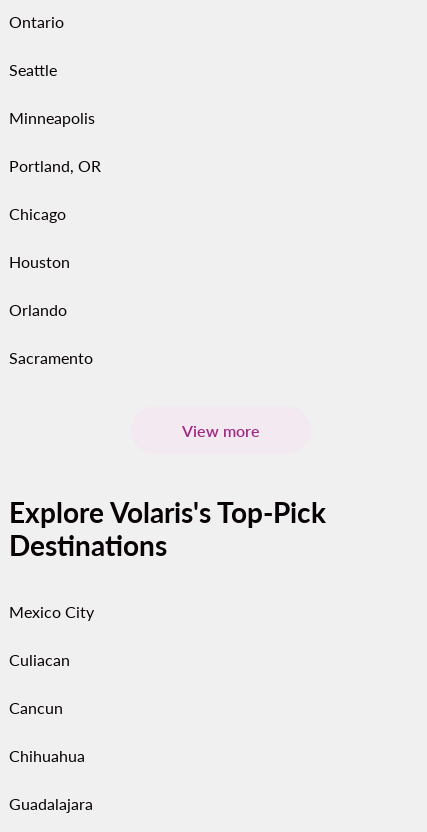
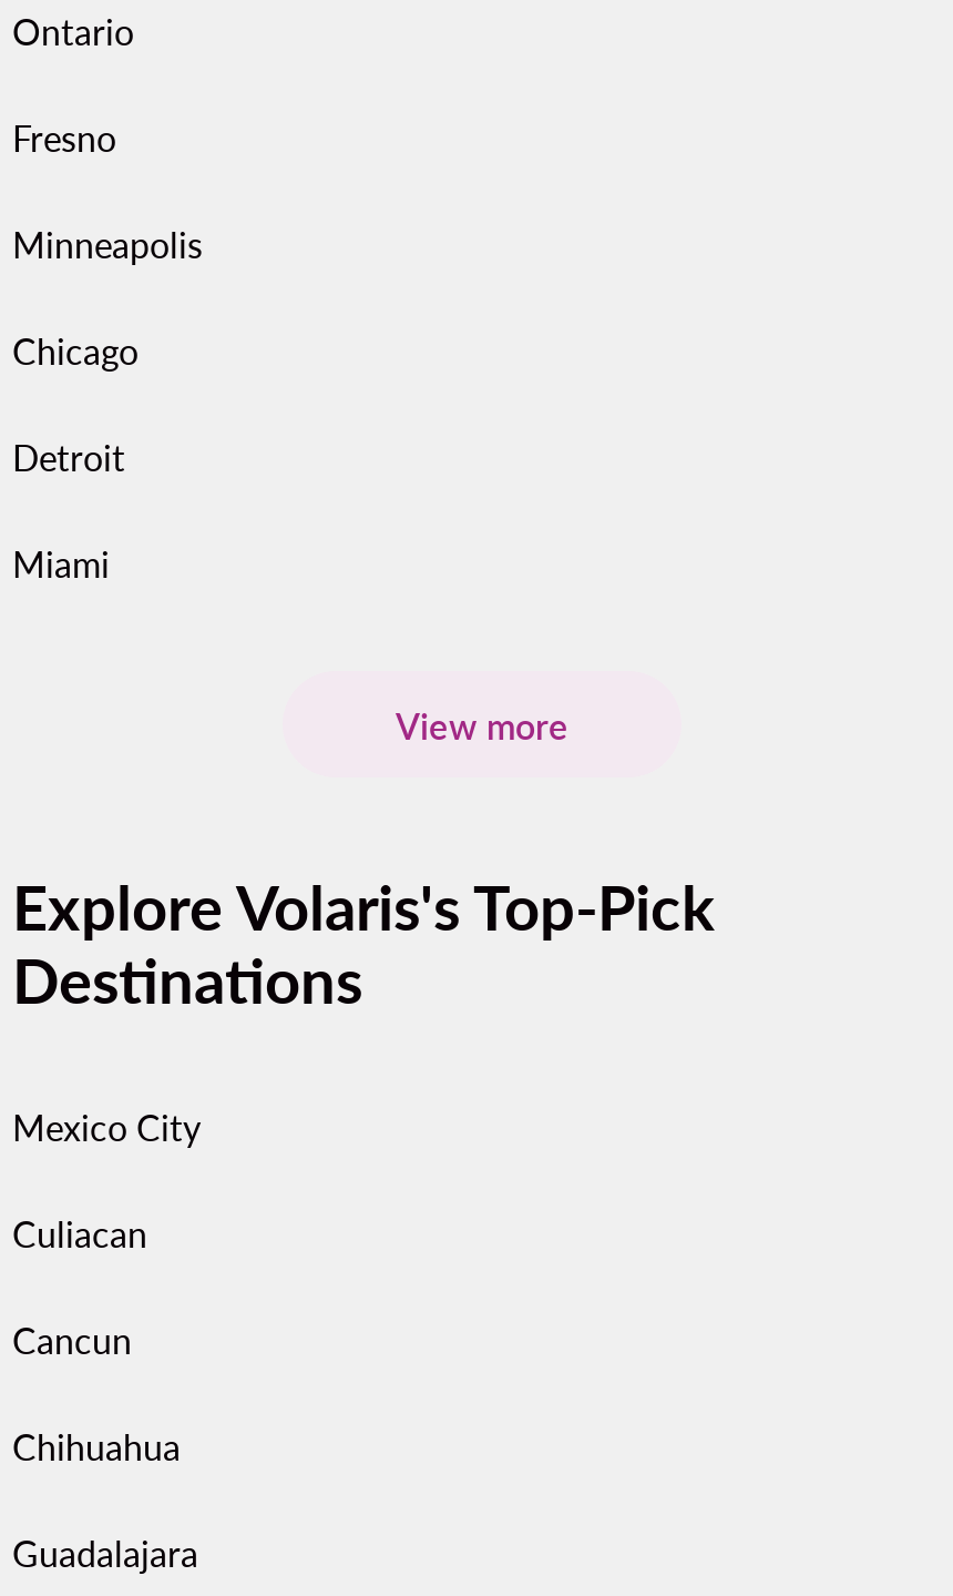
- Seattle
+ Fresno

- Portland, OR

- Houston
- Orlando
- Sacramento
+ Detroit
+ Miami
